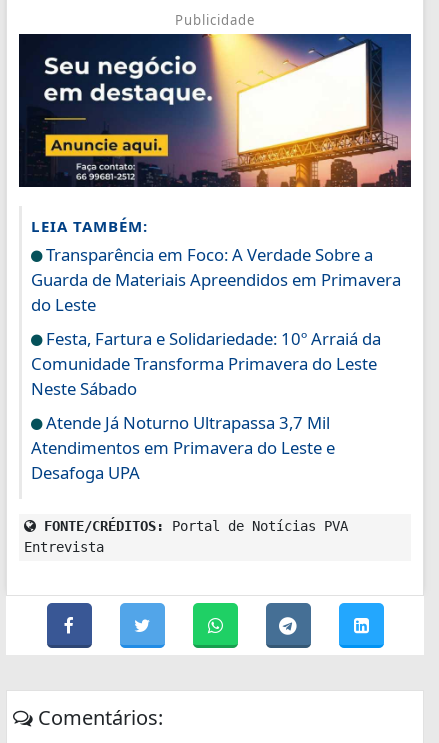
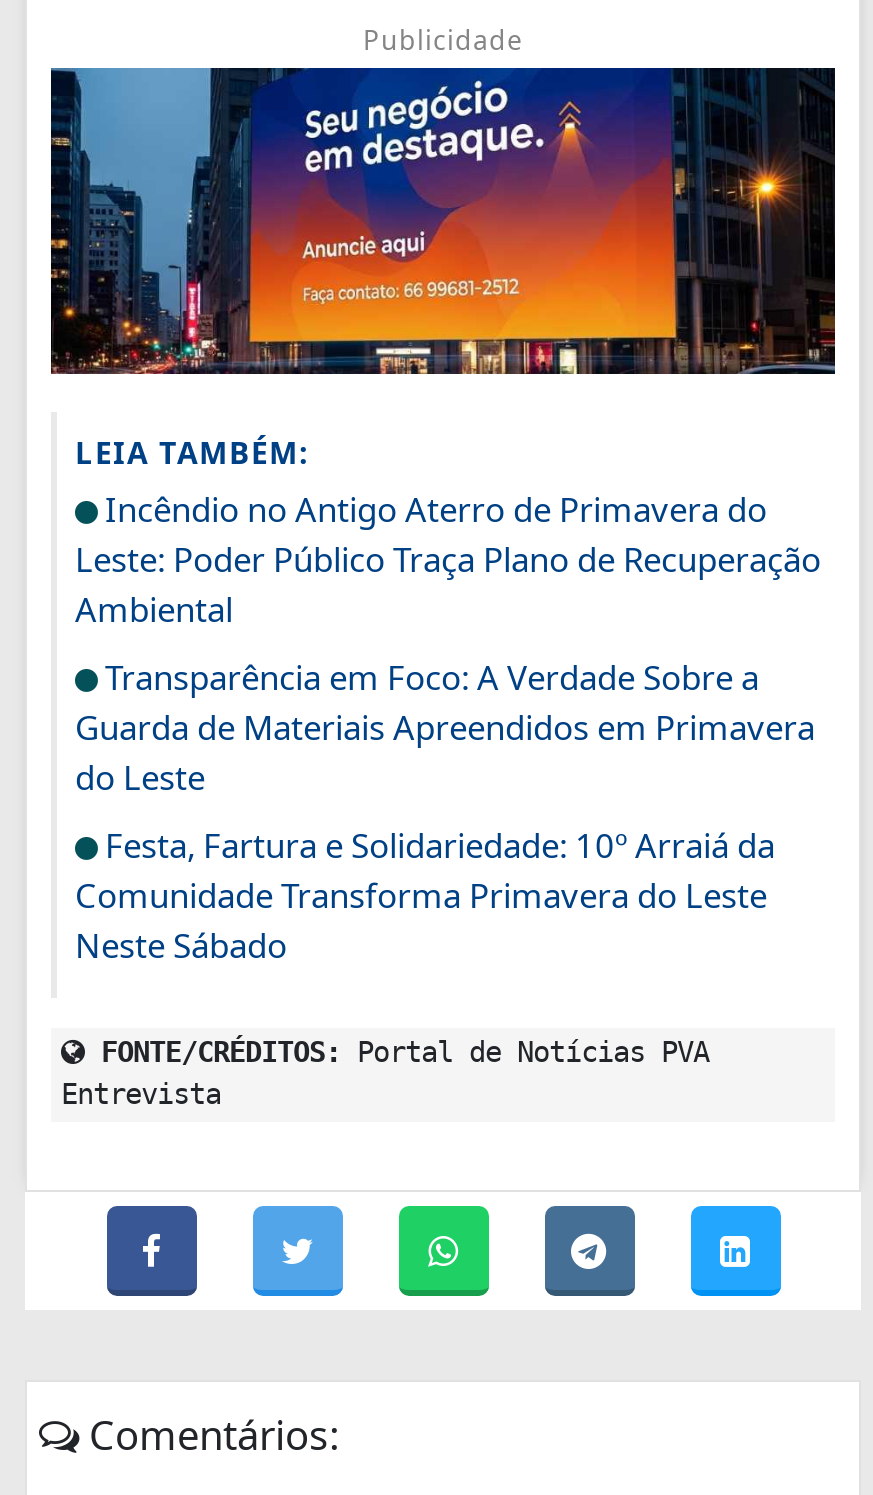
- [image]
+ [image]

+ Incêndio no Antigo Aterro de Primavera do
+ Leste: Poder Público Traça Plano de Recuperação
+ Ambiental

moved down: Transparência em Foco: A Verdade Sobre a | Guarda de Materiais Apreendidos em Primavera | do Leste | Festa, Fartura e Solidariedade: 10º Arraiá da | Comunidade Transforma Primavera do Leste | Neste Sábado

- Atende Já Noturno Ultrapassa 3,7 Mil
- Atendimentos em Primavera do Leste e
- Desafoga UPA
